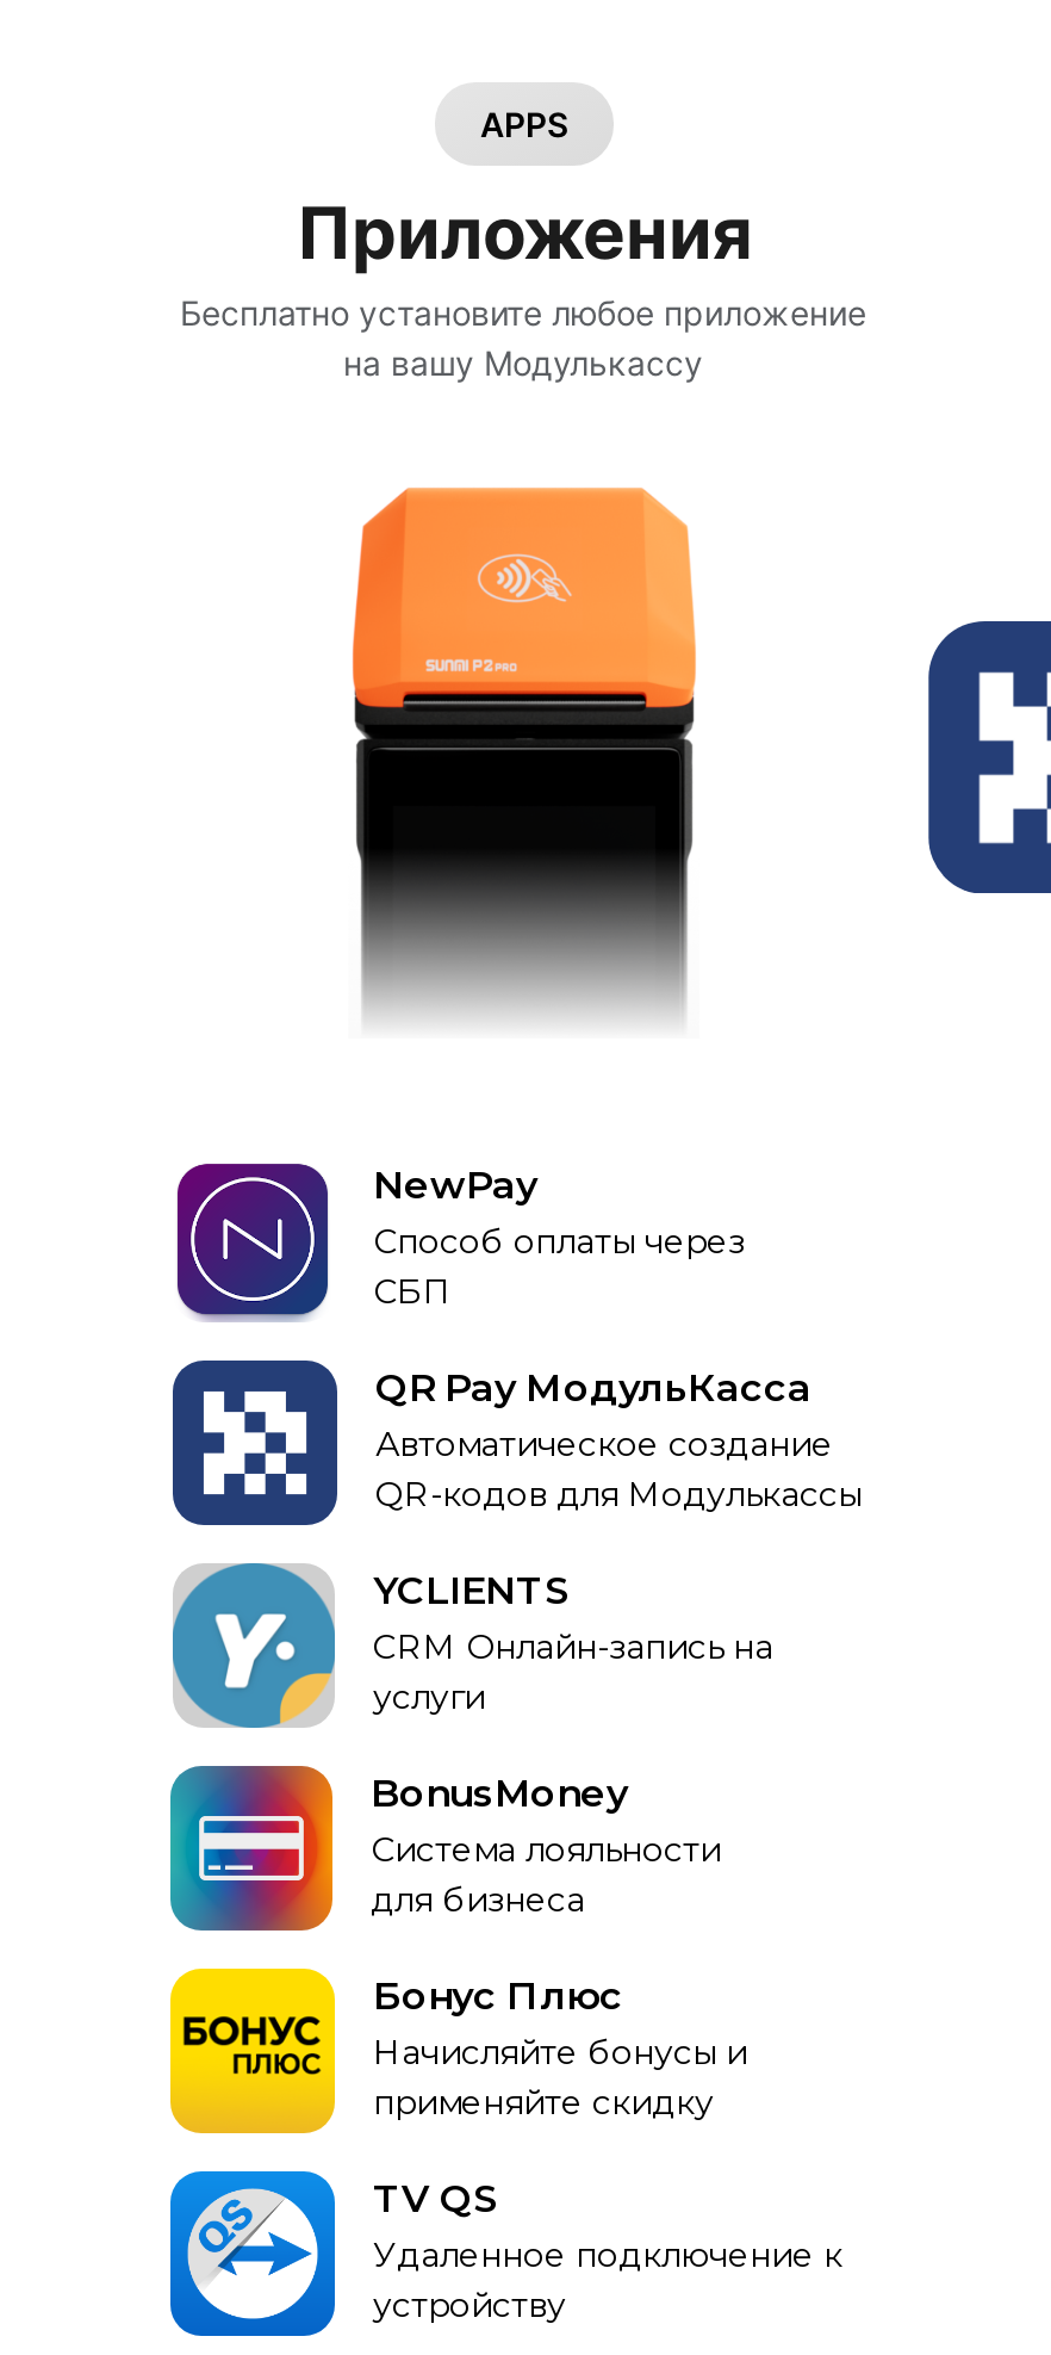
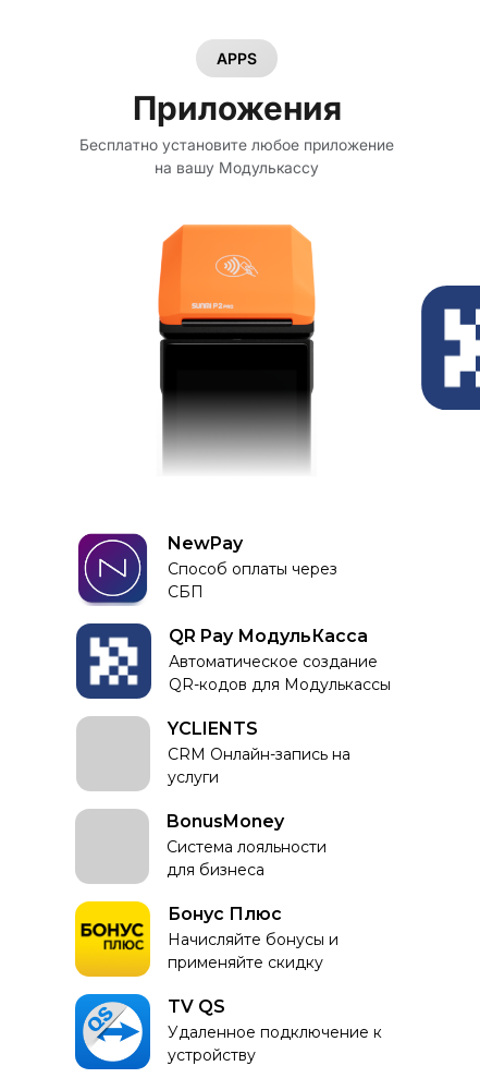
- [image]

- [image]
